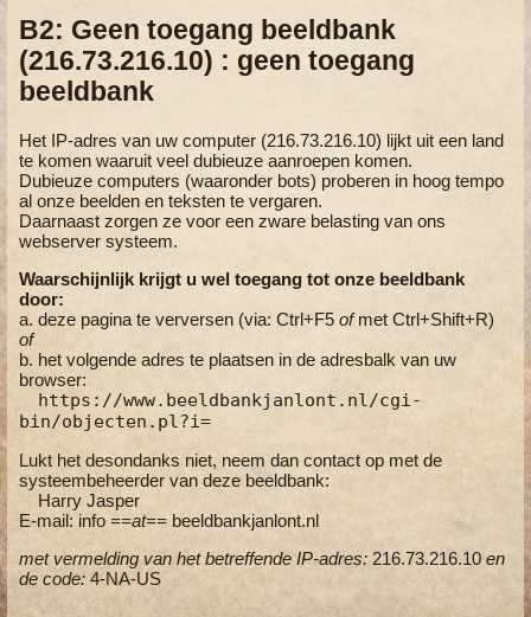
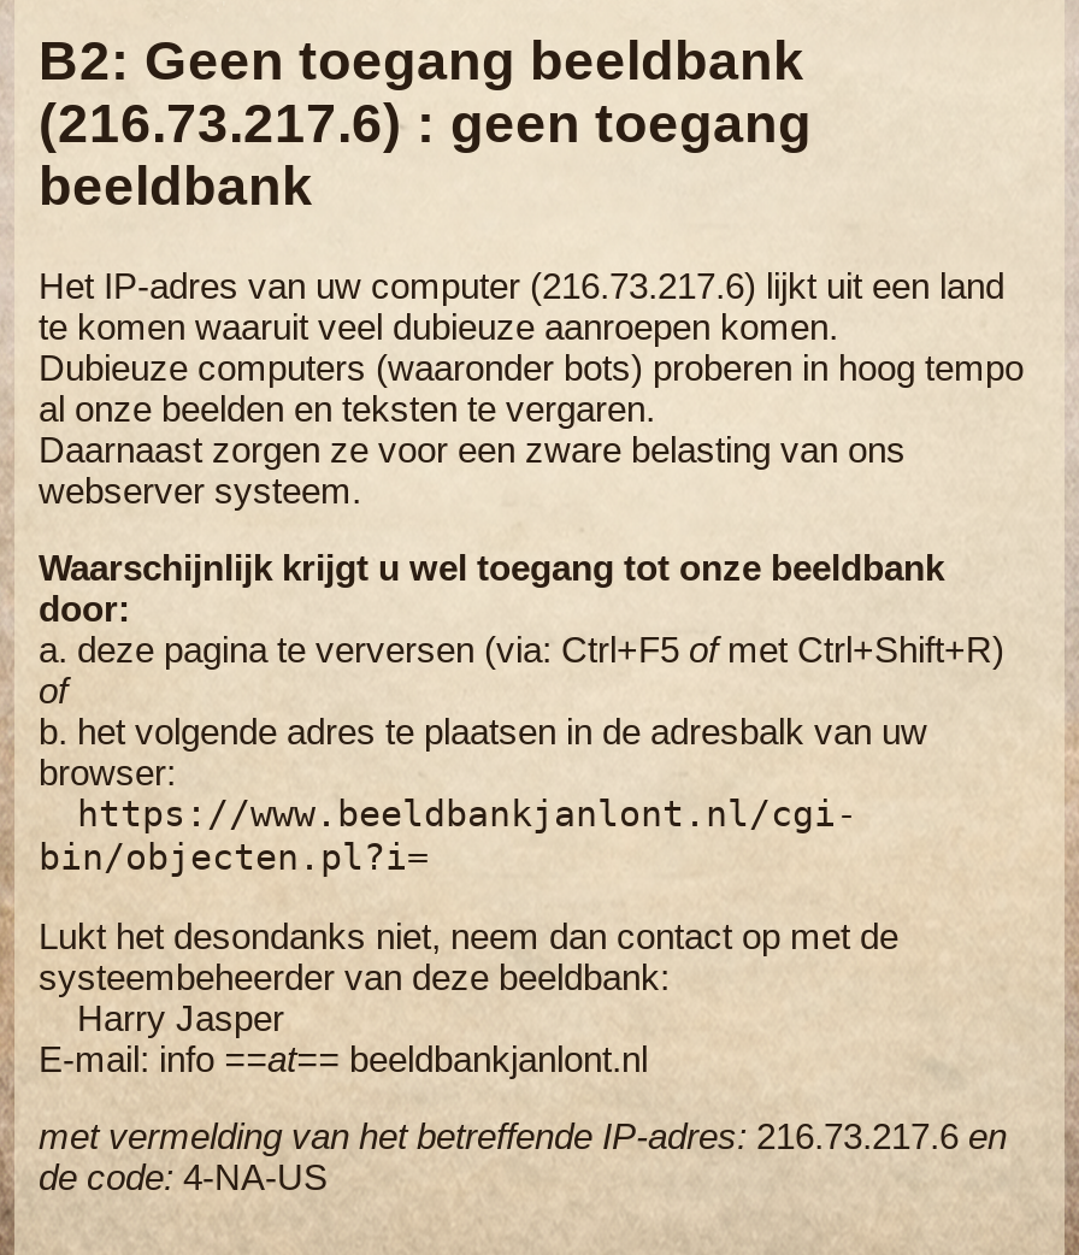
- (216.73.216.10) : geen toegang
+ (216.73.217.6) : geen toegang

- Het IP-adres van uw computer (216.73.216.10) lijkt uit een land
+ Het IP-adres van uw computer (216.73.217.6) lijkt uit een land

- met vermelding van het betreffende IP-adres: 216.73.216.10 en
+ met vermelding van het betreffende IP-adres: 216.73.217.6 en
